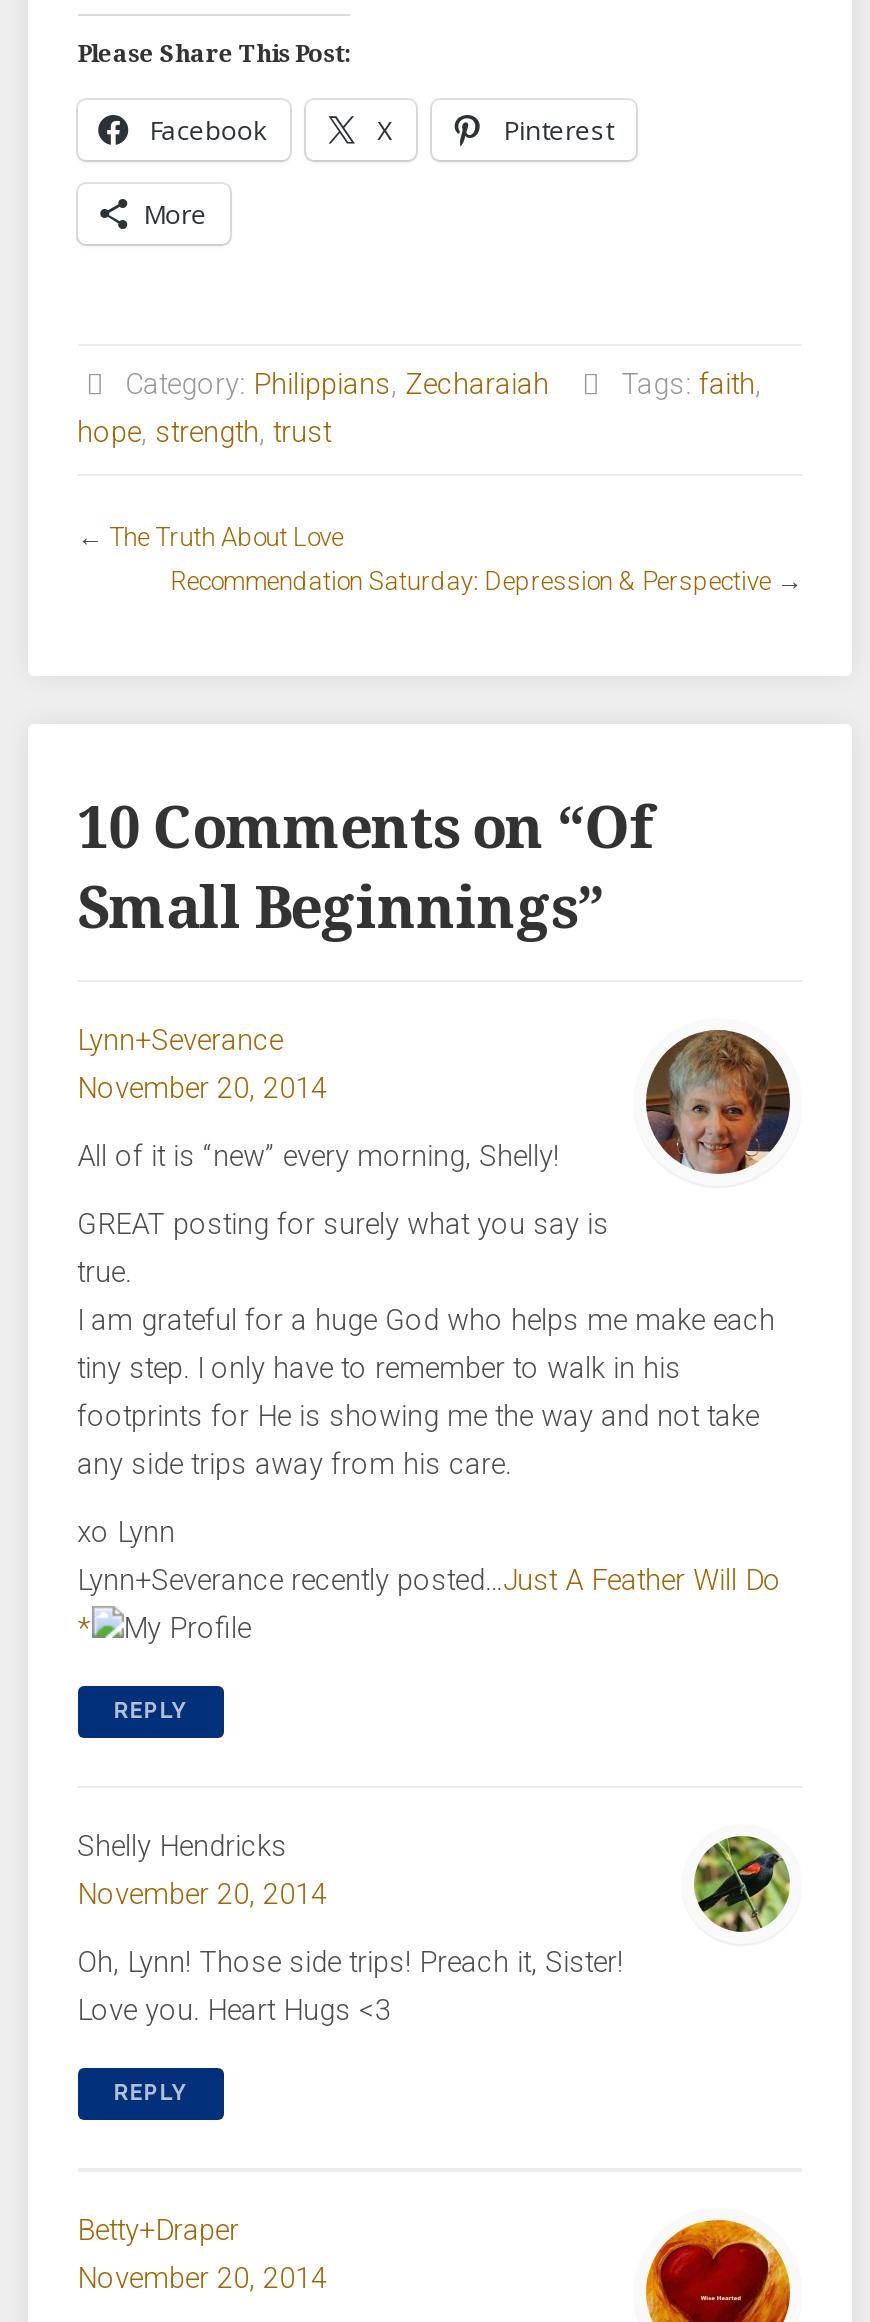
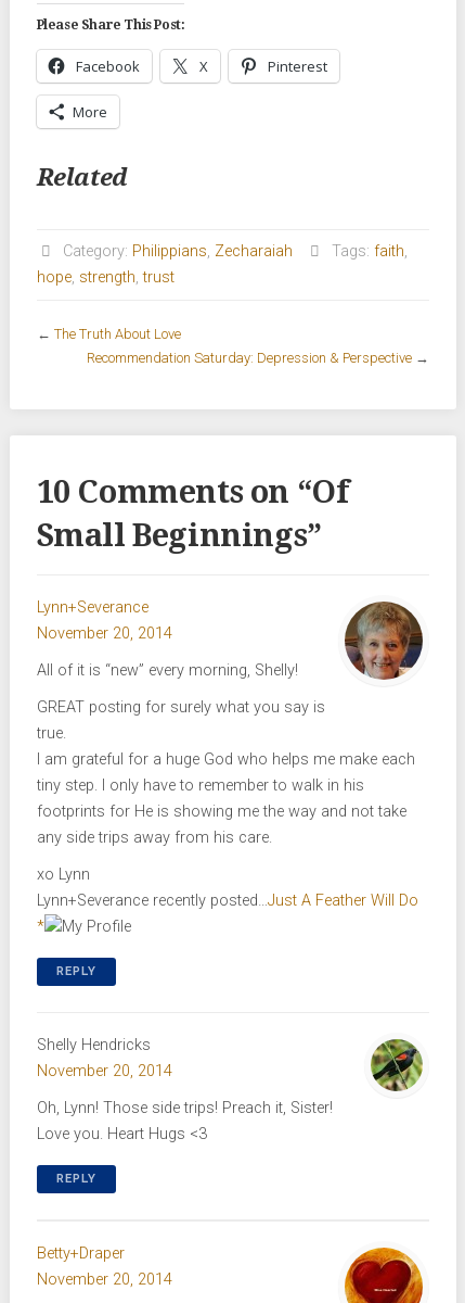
+ Related
